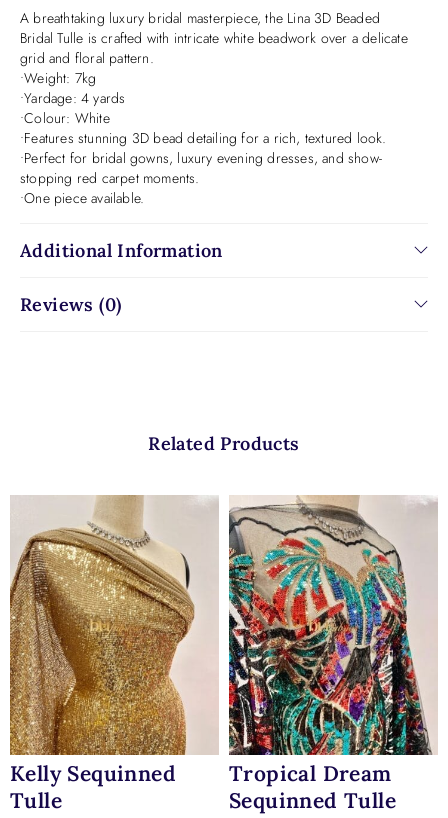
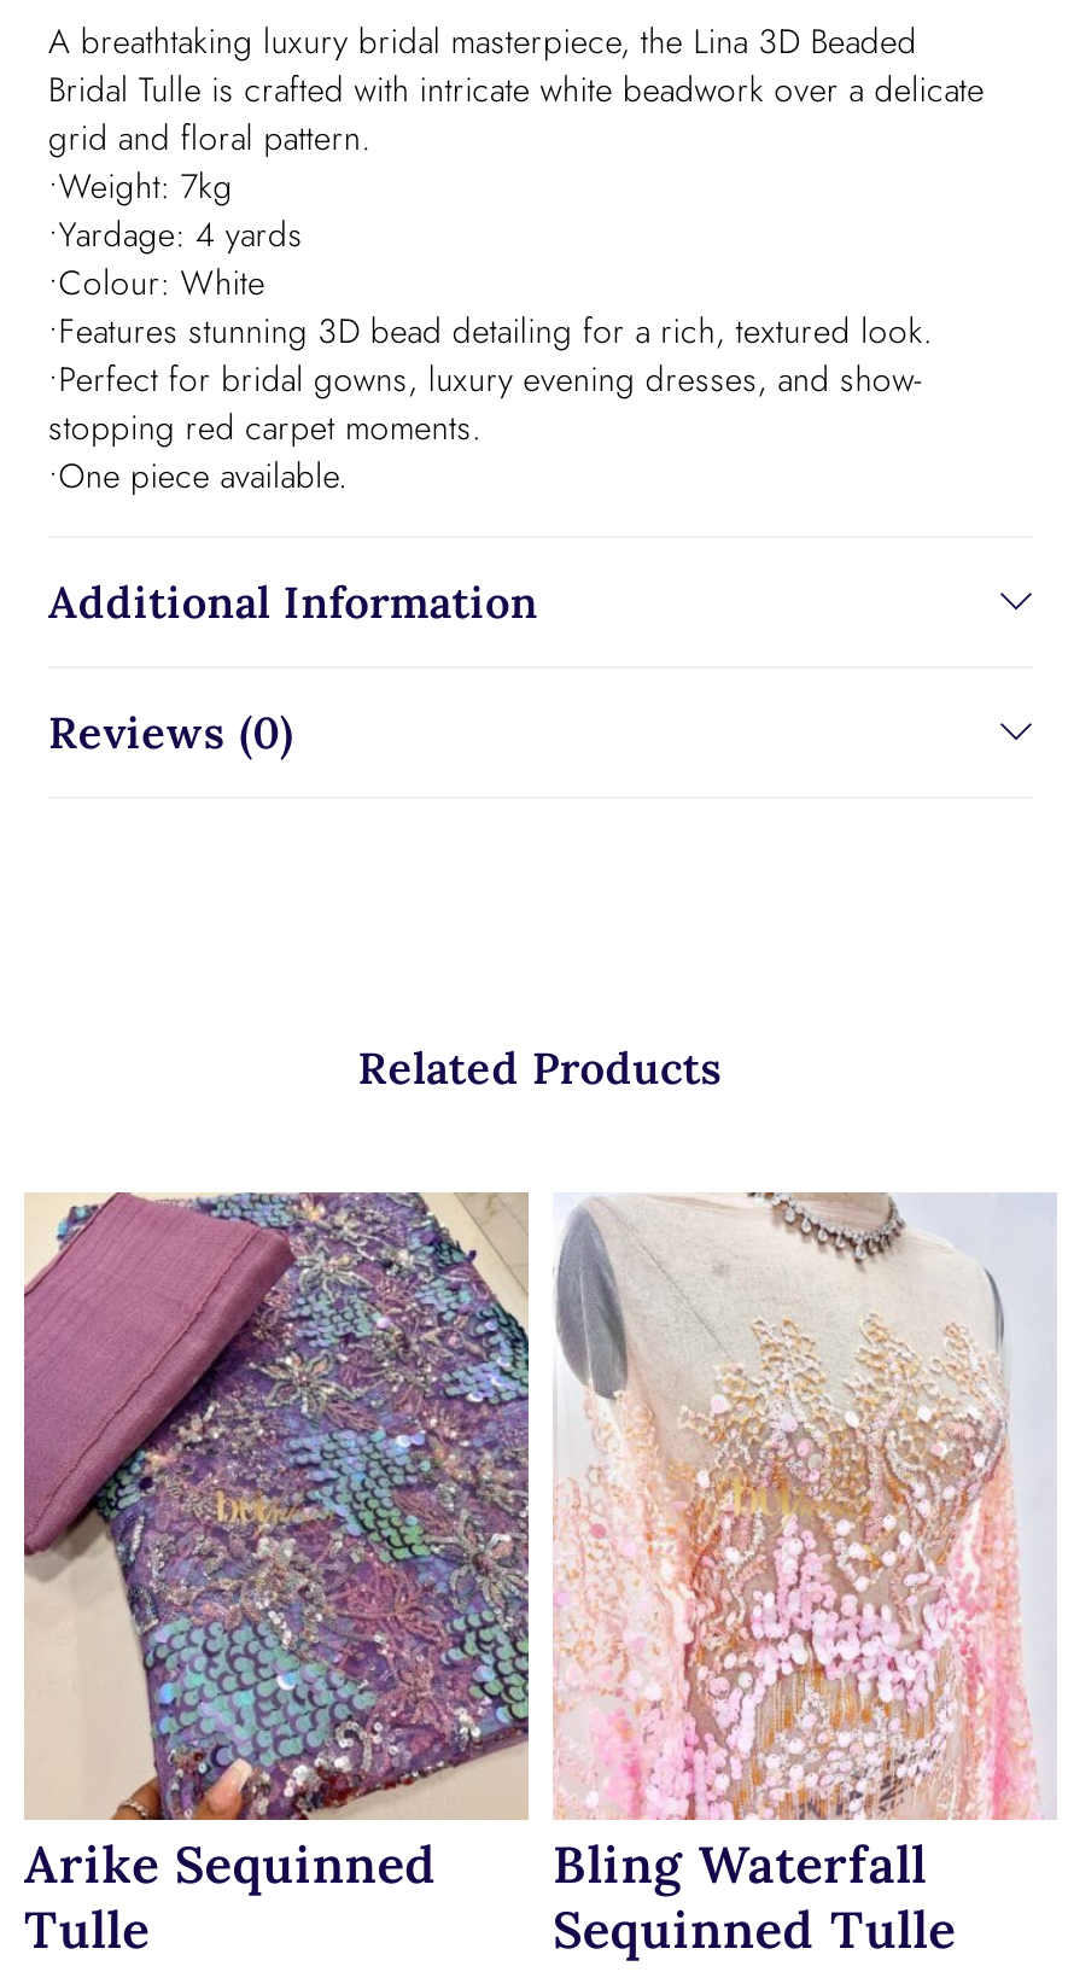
- [image]
- Kelly Sequinned
+ [image]
+ Arike Sequinned

- [image]
- Tropical Dream
+ [image]
+ Bling Waterfall
